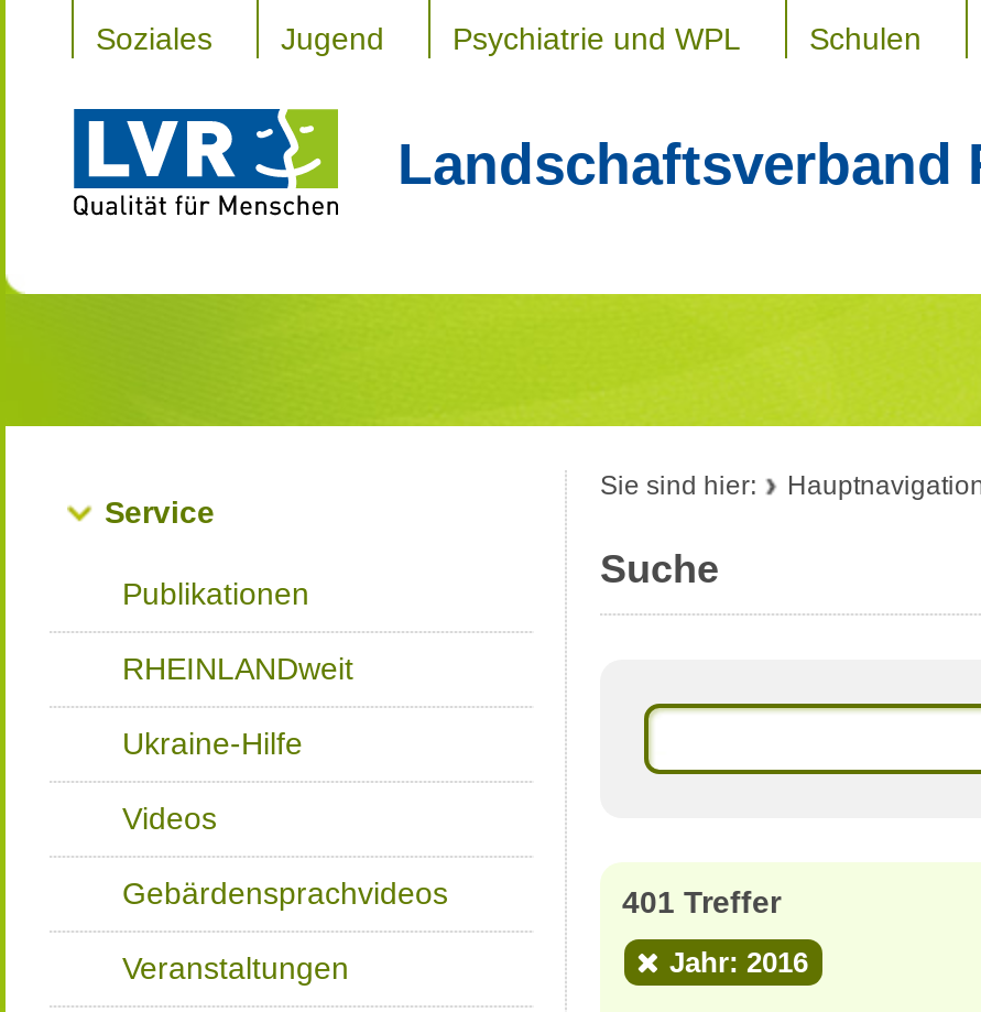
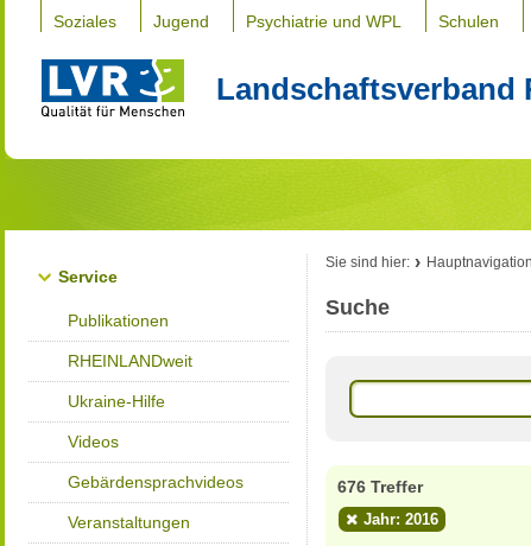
- 401 Treffer
+ 676 Treffer
